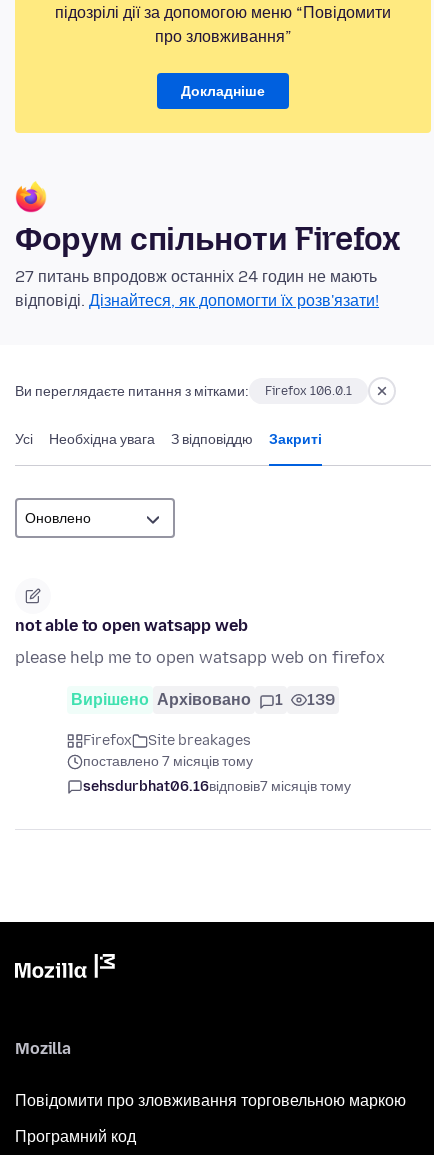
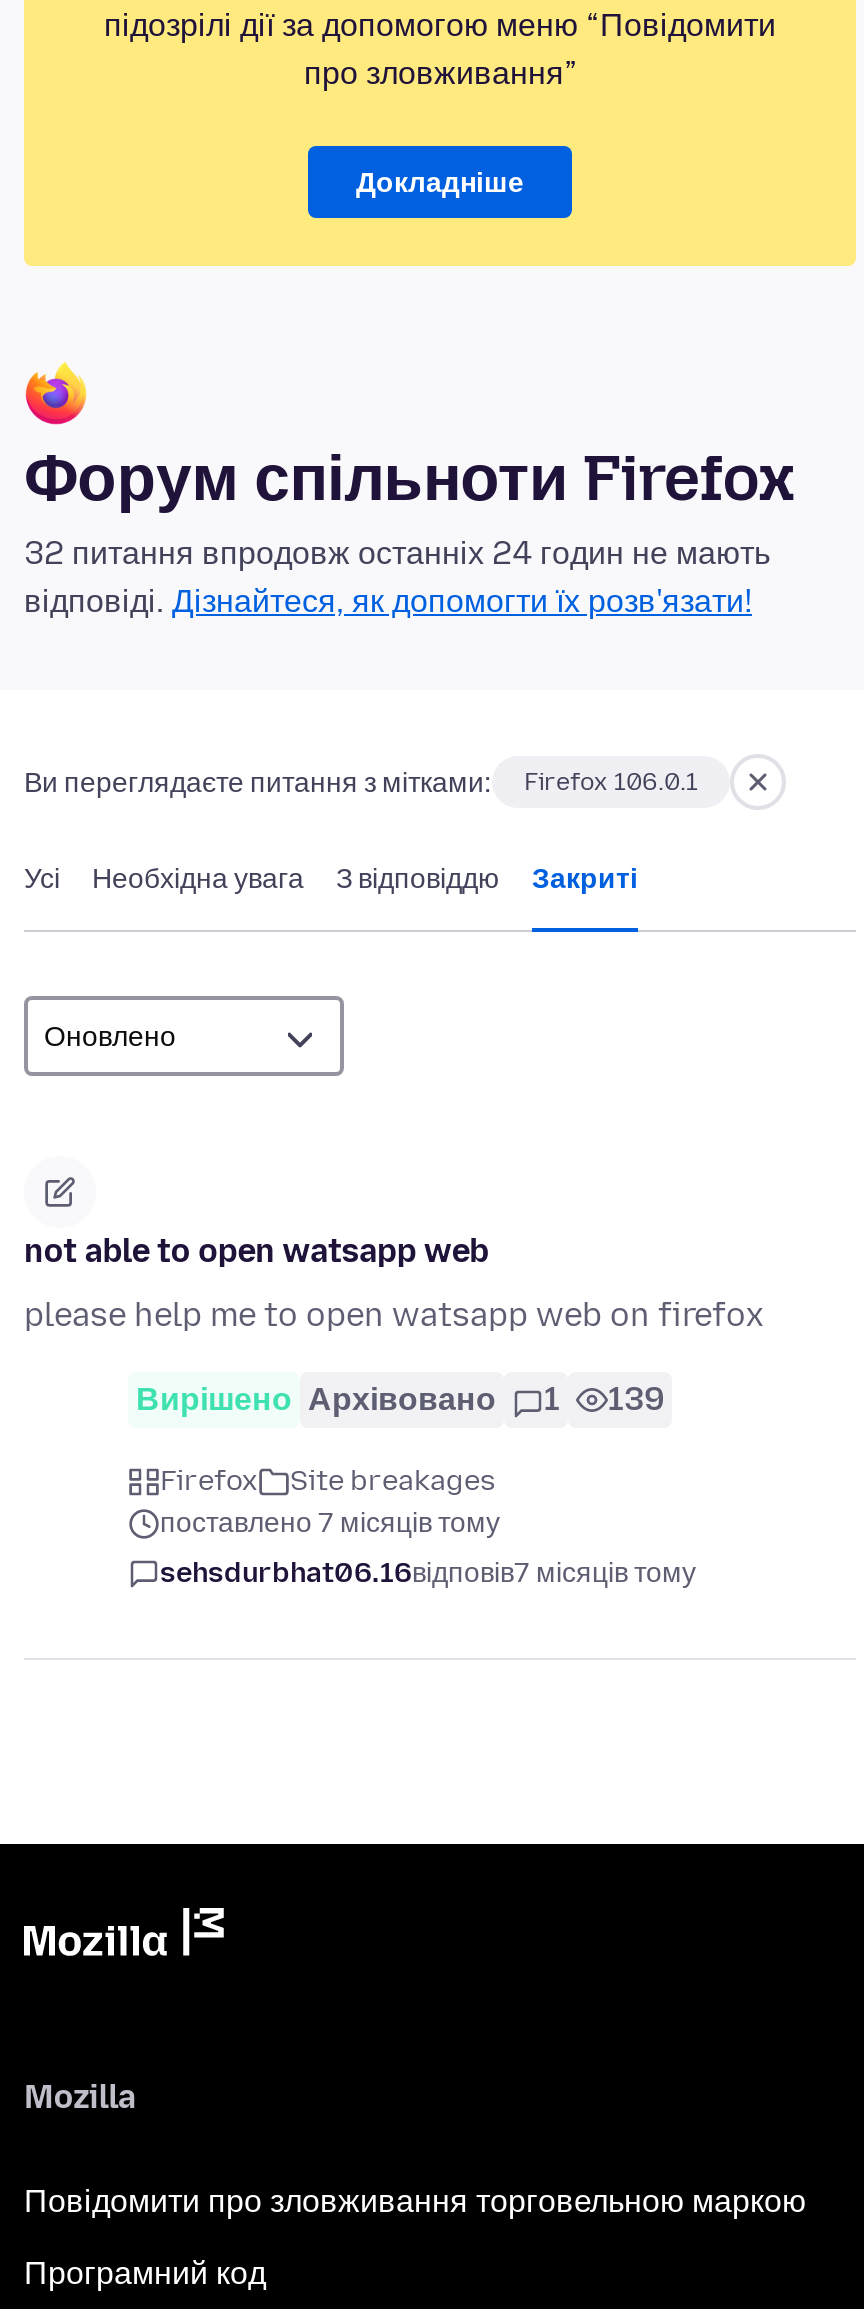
- 27 питань впродовж останніх 24 годин не мають
+ 32 питання впродовж останніх 24 годин не мають
